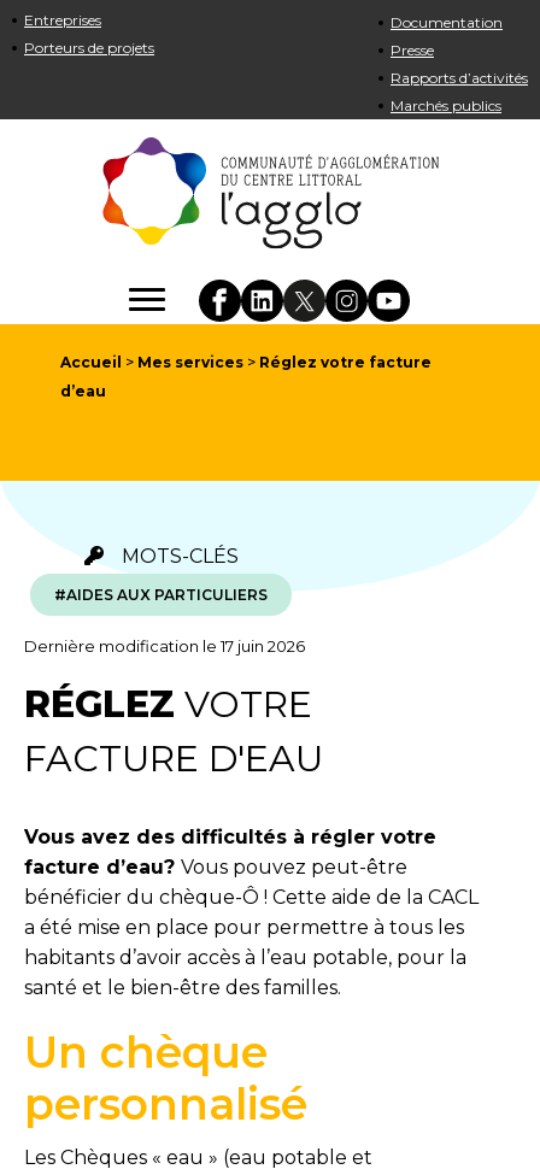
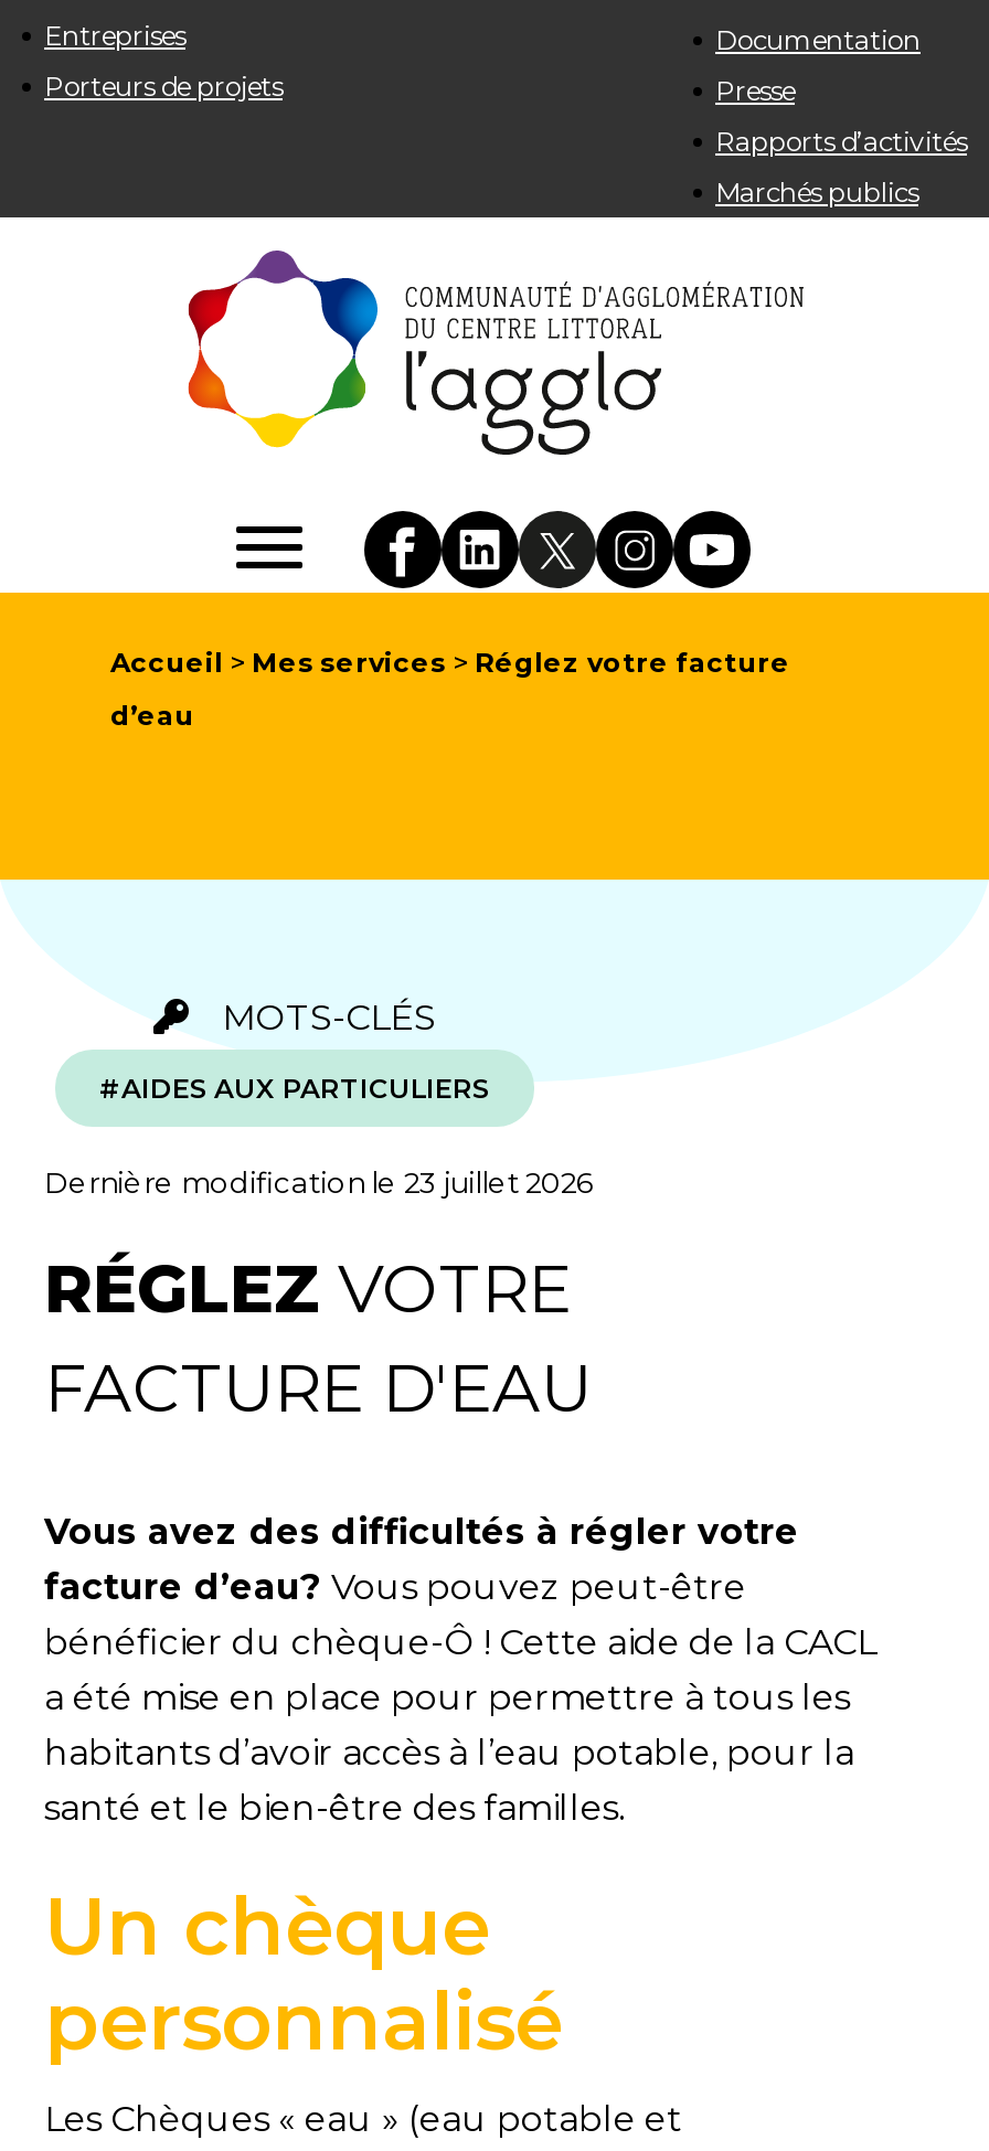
- Dernière modification le 17 juin 2026
+ Dernière modification le 23 juillet 2026
